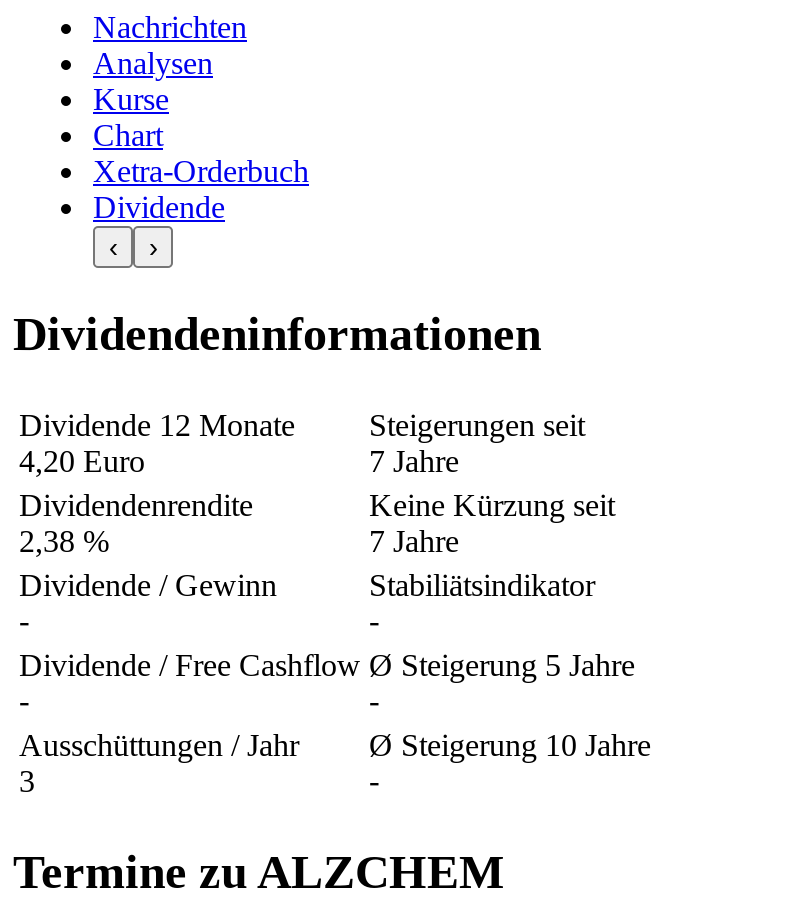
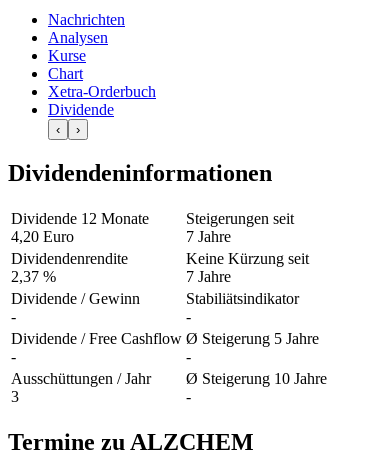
- 2,38 %
+ 2,37 %
